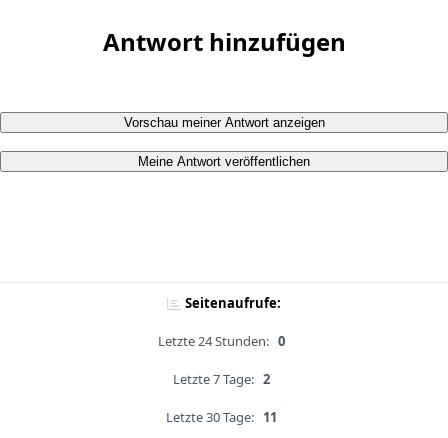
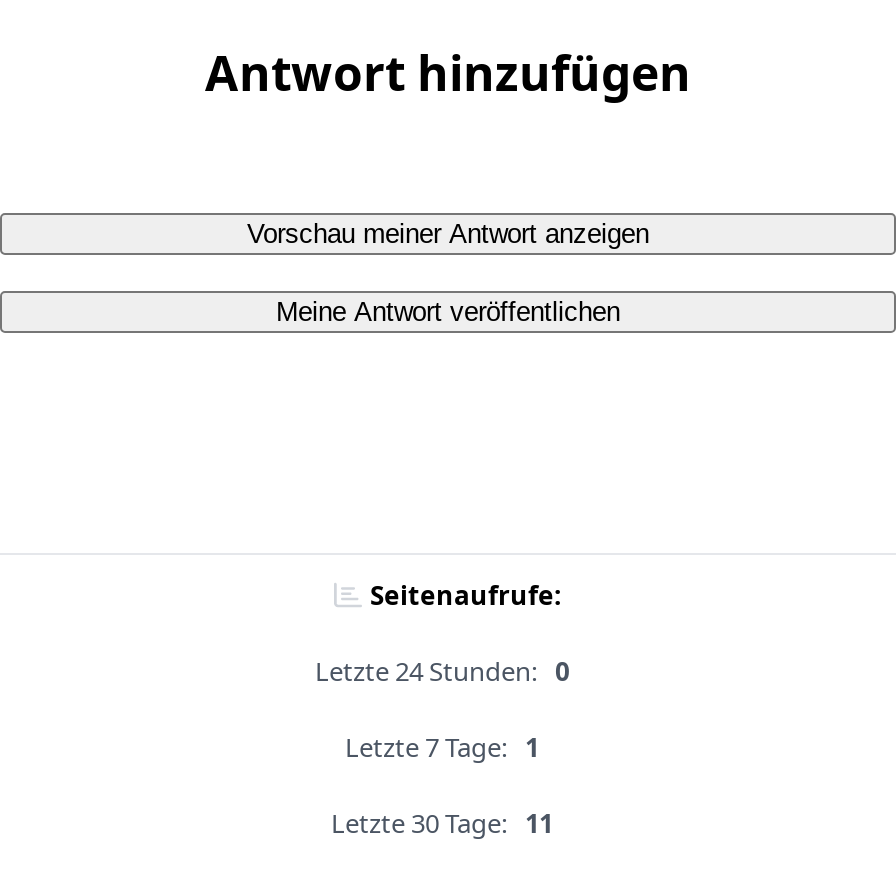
- Letzte 7 Tage: 2
+ Letzte 7 Tage: 1
